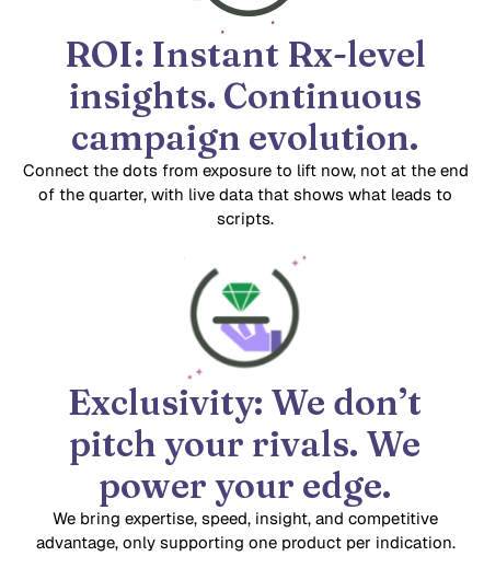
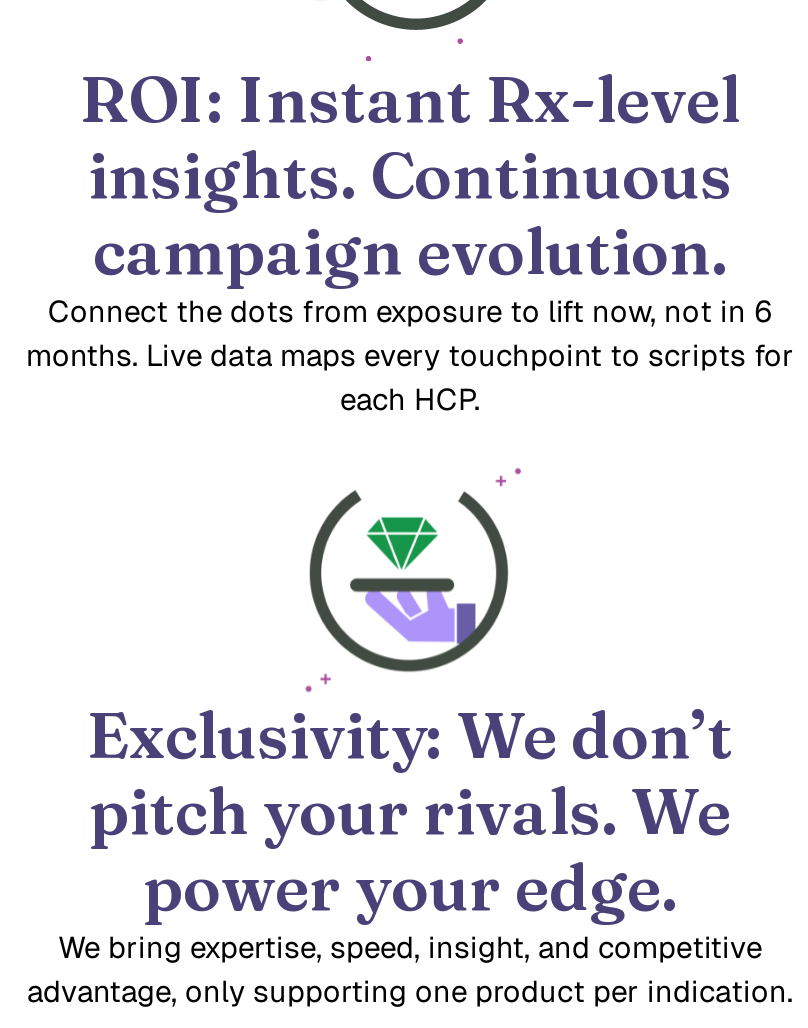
- Connect the dots from exposure to lift now, not at the end
- of the quarter, with live data that shows what leads to
- scripts.
+ Connect the dots from exposure to lift now, not in 6
+ months. Live data maps every touchpoint to scripts for
+ each HCP.
